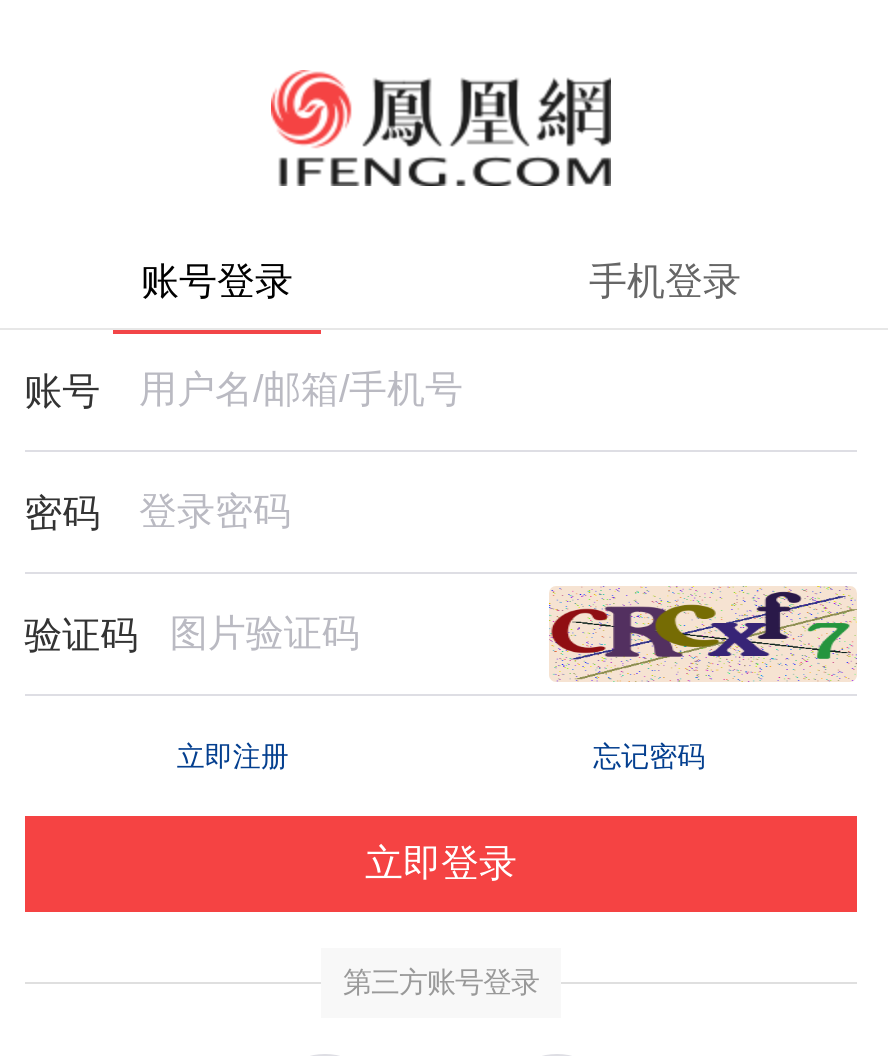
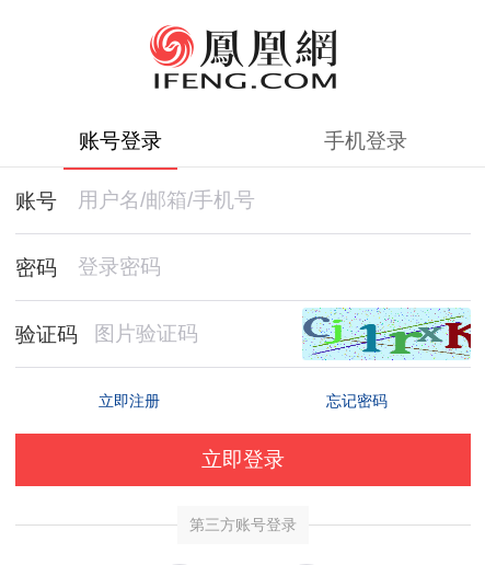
- [image]
+ [image]
